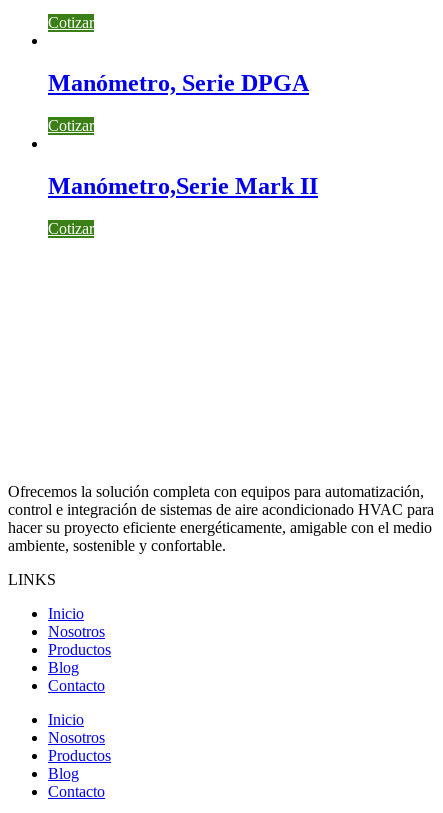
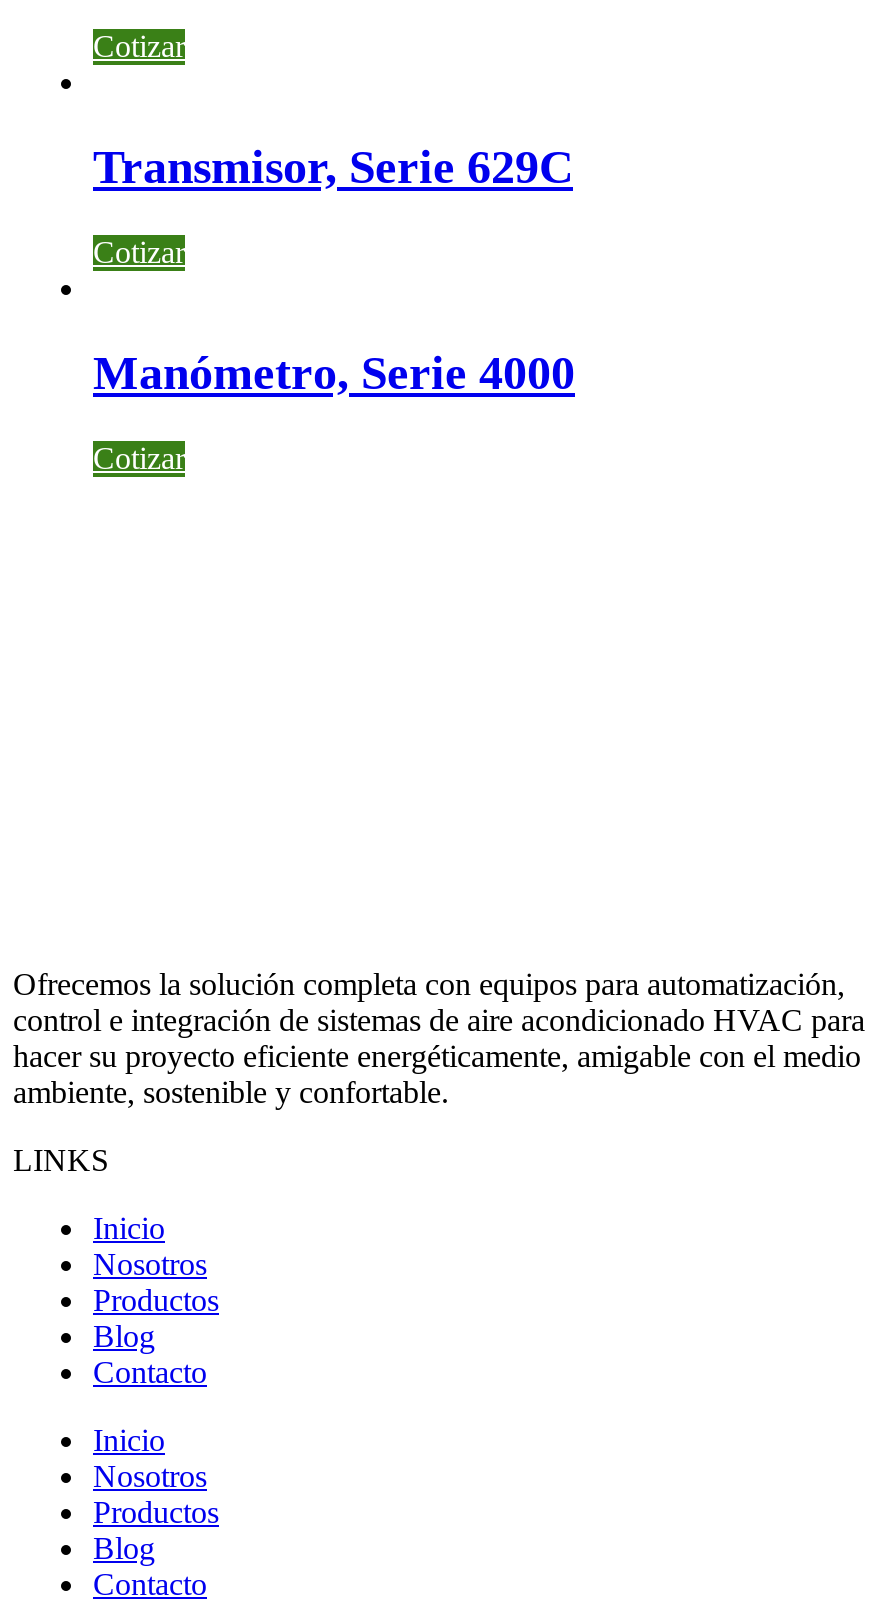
- Manómetro, Serie DPGA
+ Transmisor, Serie 629C

- Manómetro,Serie Mark II
+ Manómetro, Serie 4000
